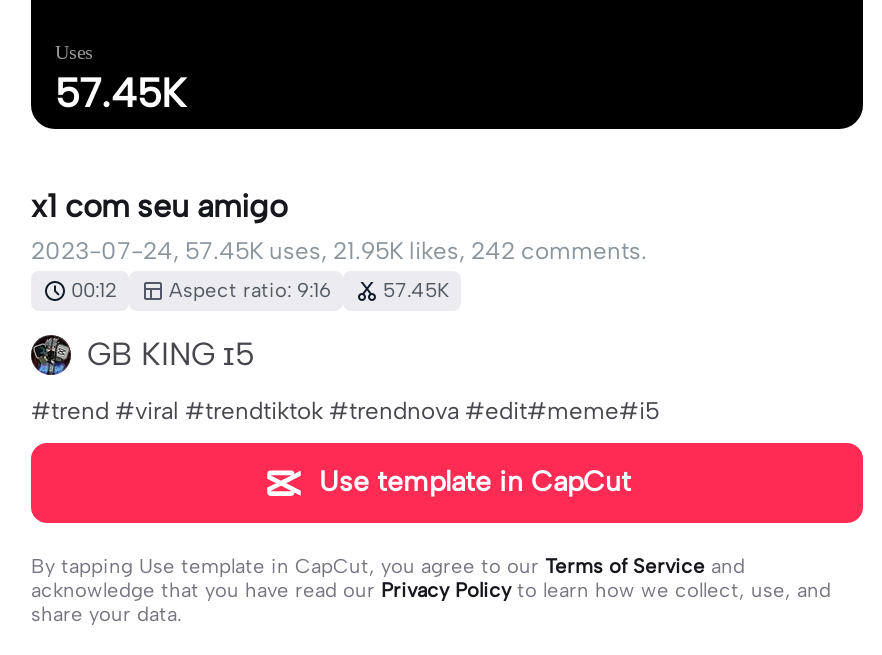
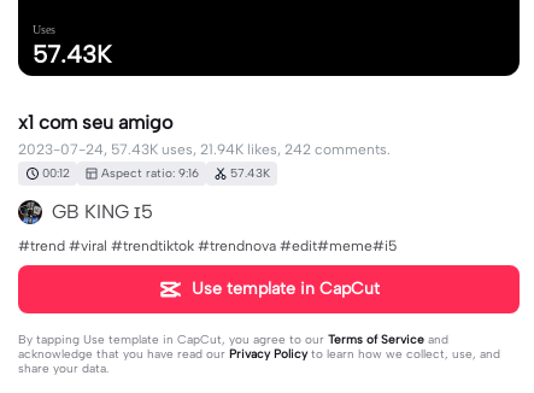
- 57.45K
+ 57.43K

- 2023-07-24, 57.45K uses, 21.95K likes, 242 comments.
+ 2023-07-24, 57.43K uses, 21.94K likes, 242 comments.

- 00:12 Aspect ratio: 9:16 57.45K
+ 00:12 Aspect ratio: 9:16 57.43K
